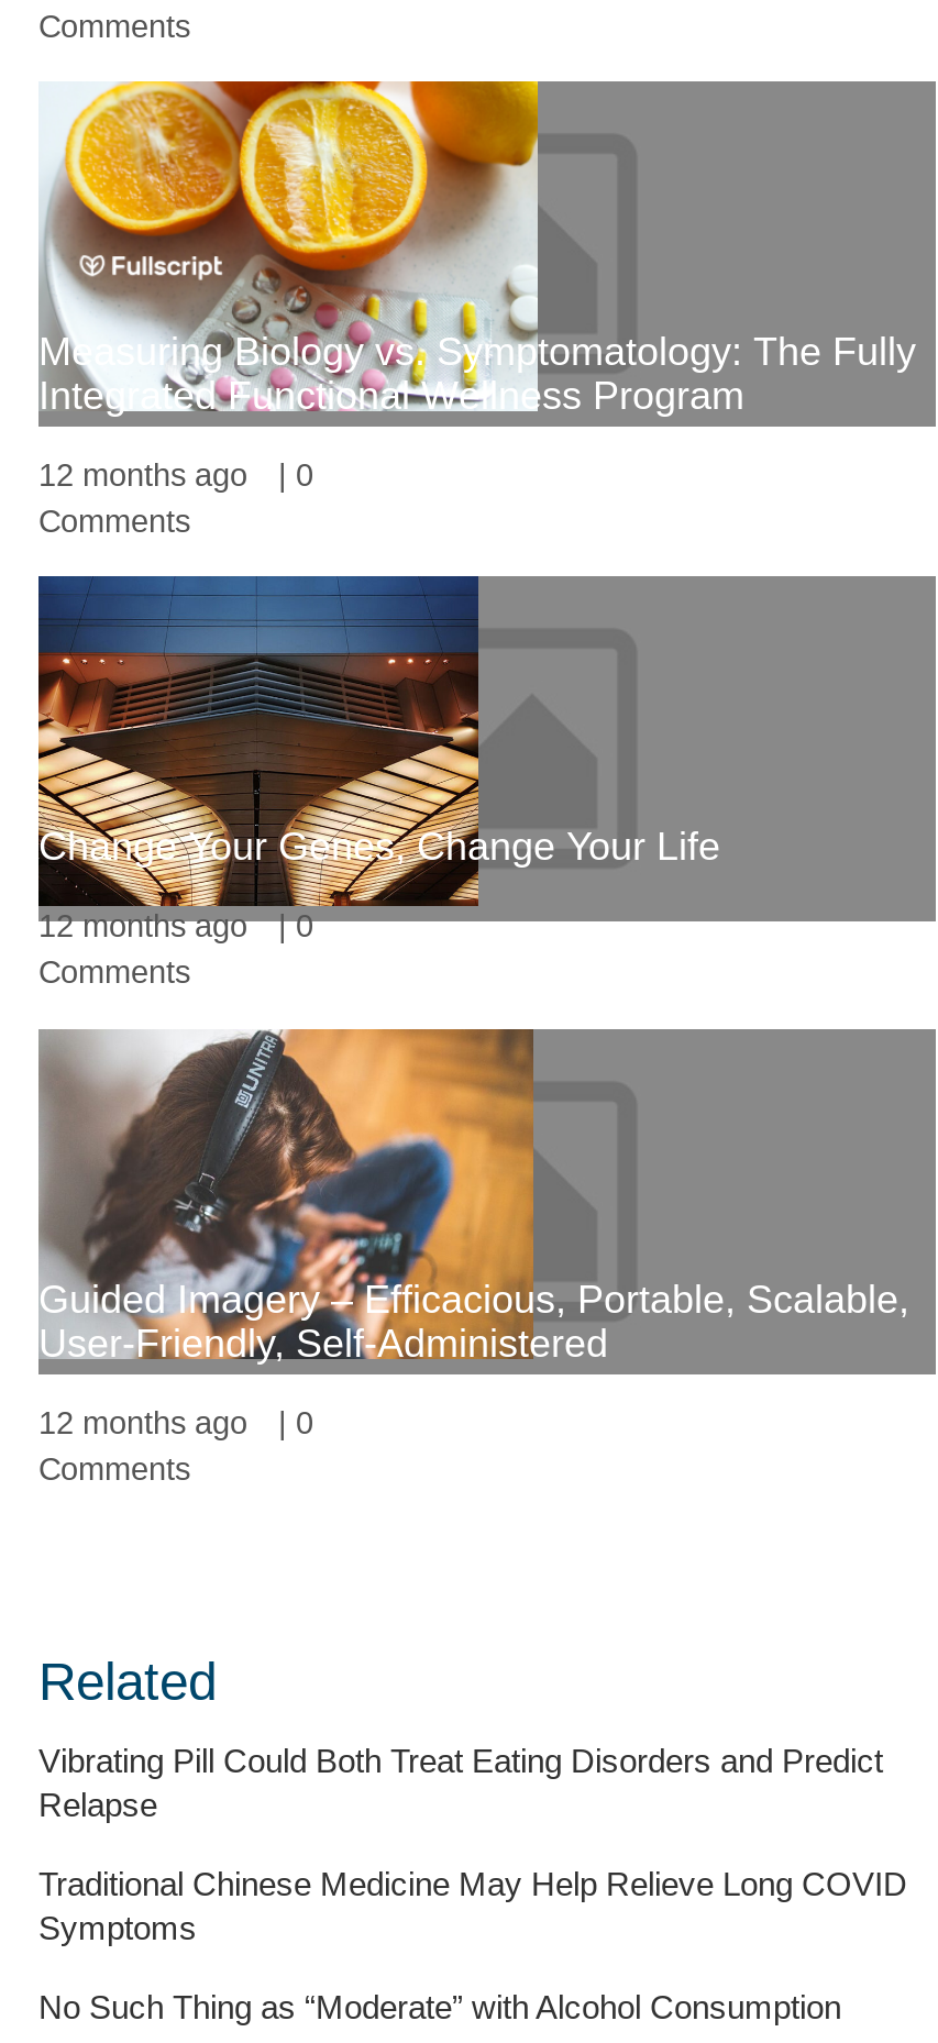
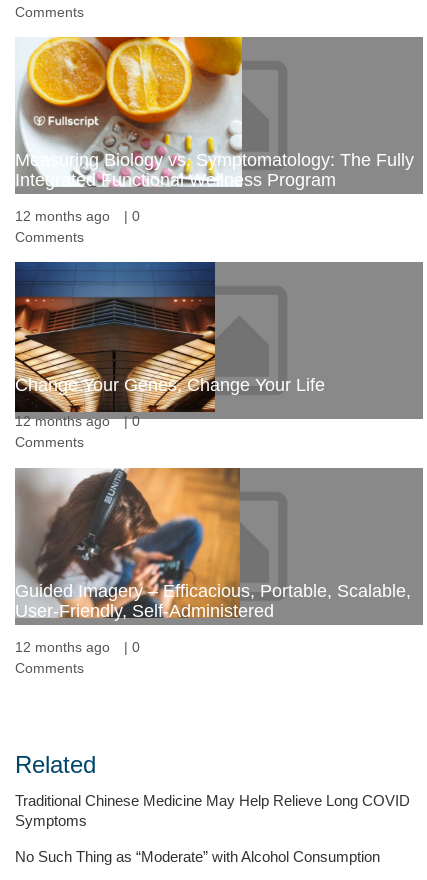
- Vibrating Pill Could Both Treat Eating Disorders and Predict
- Relapse
